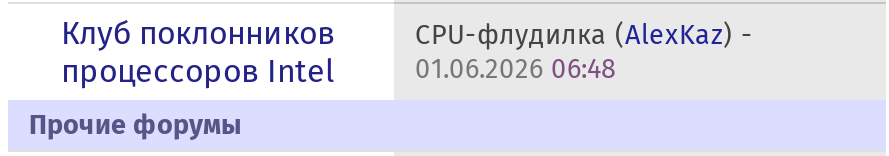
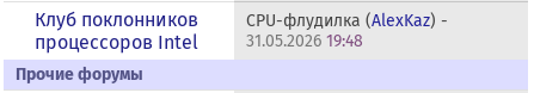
- 01.06.2026 06:48
+ 31.05.2026 19:48
